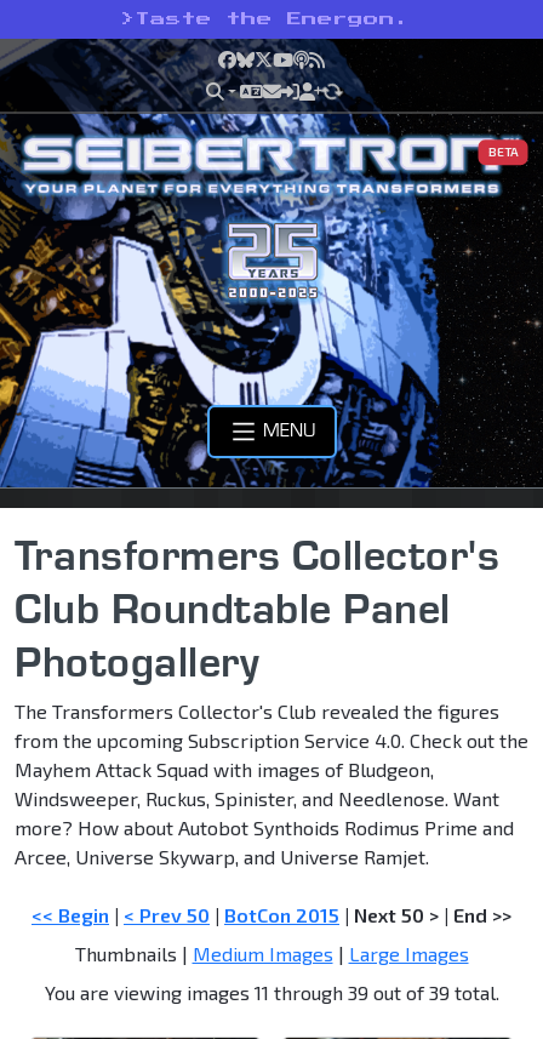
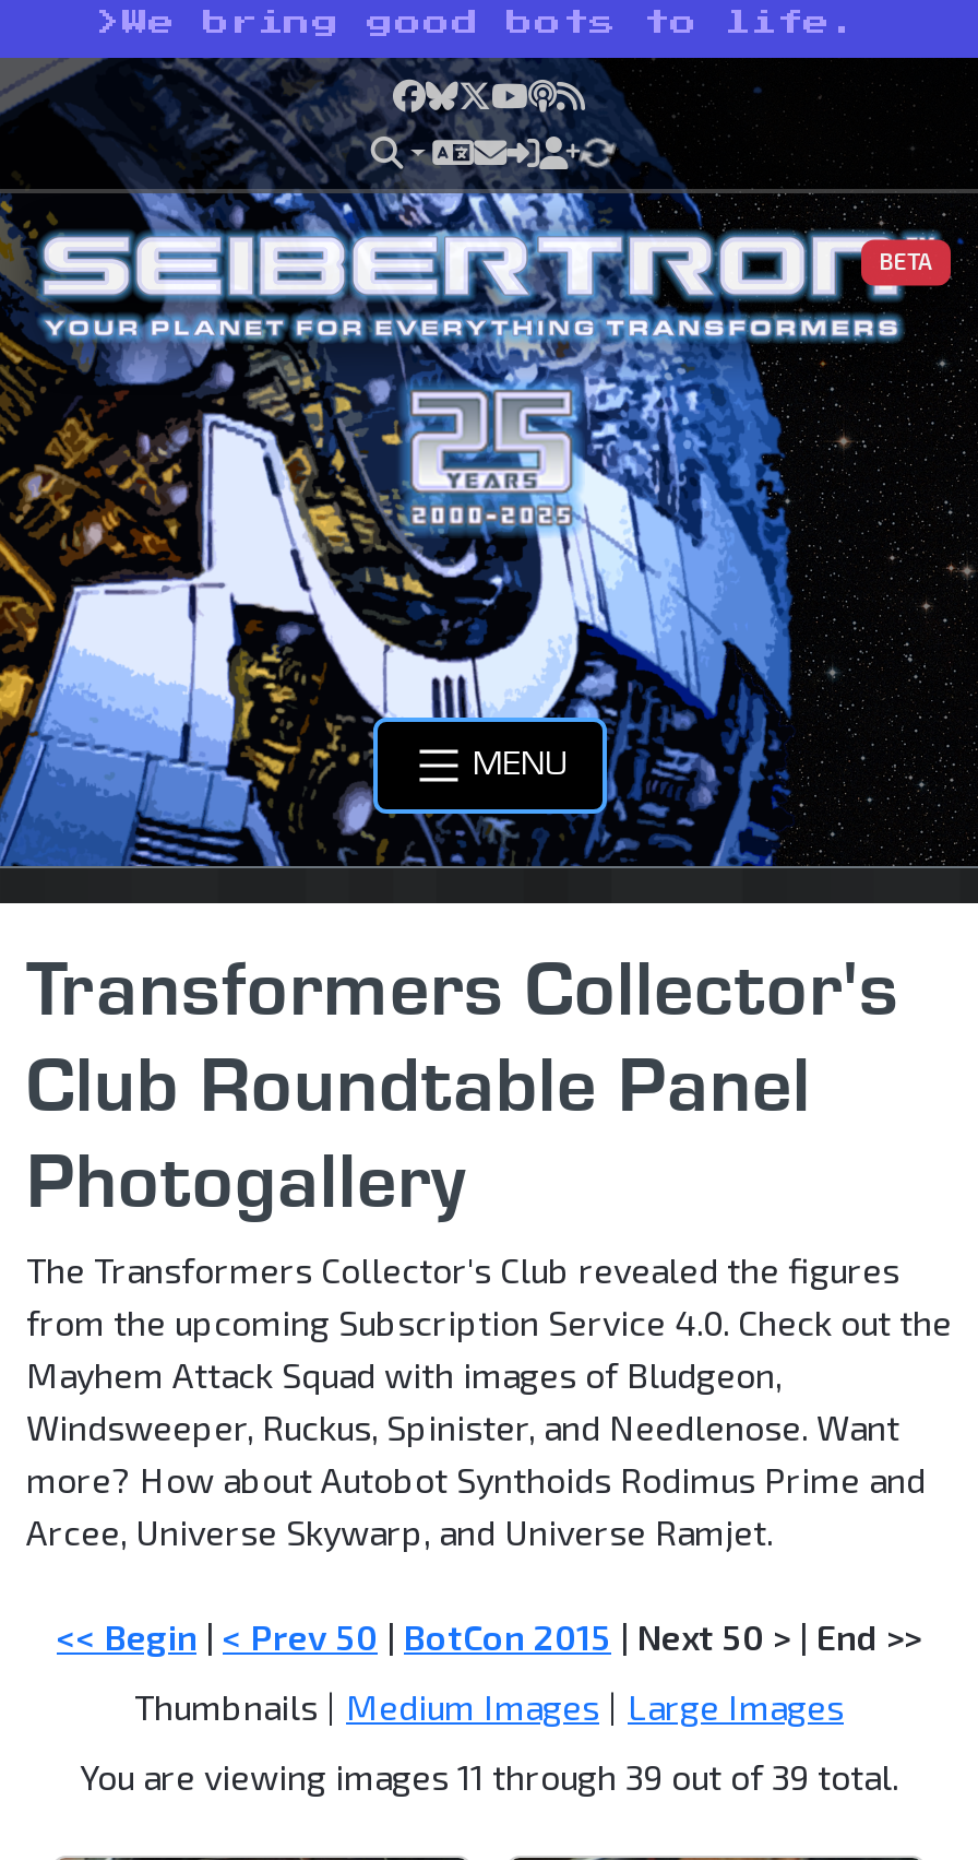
- > Taste the Energon.
+ > We bring good bots to life.
